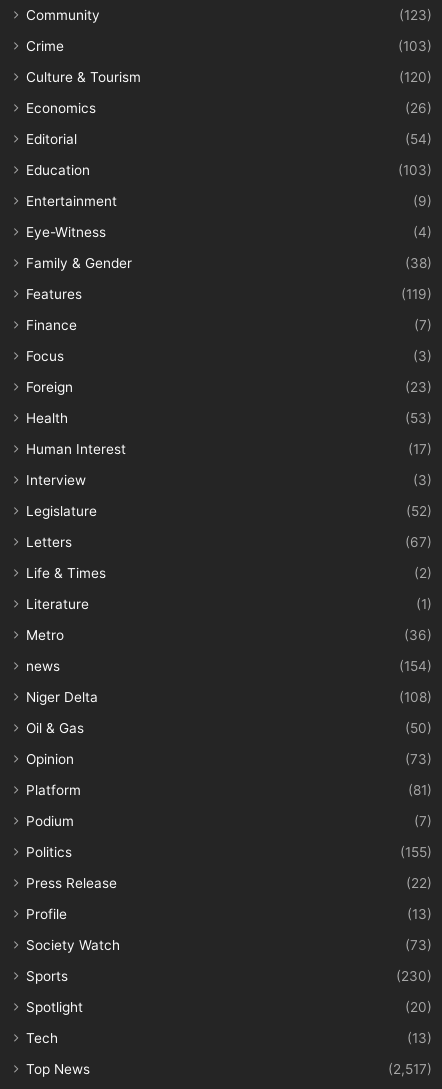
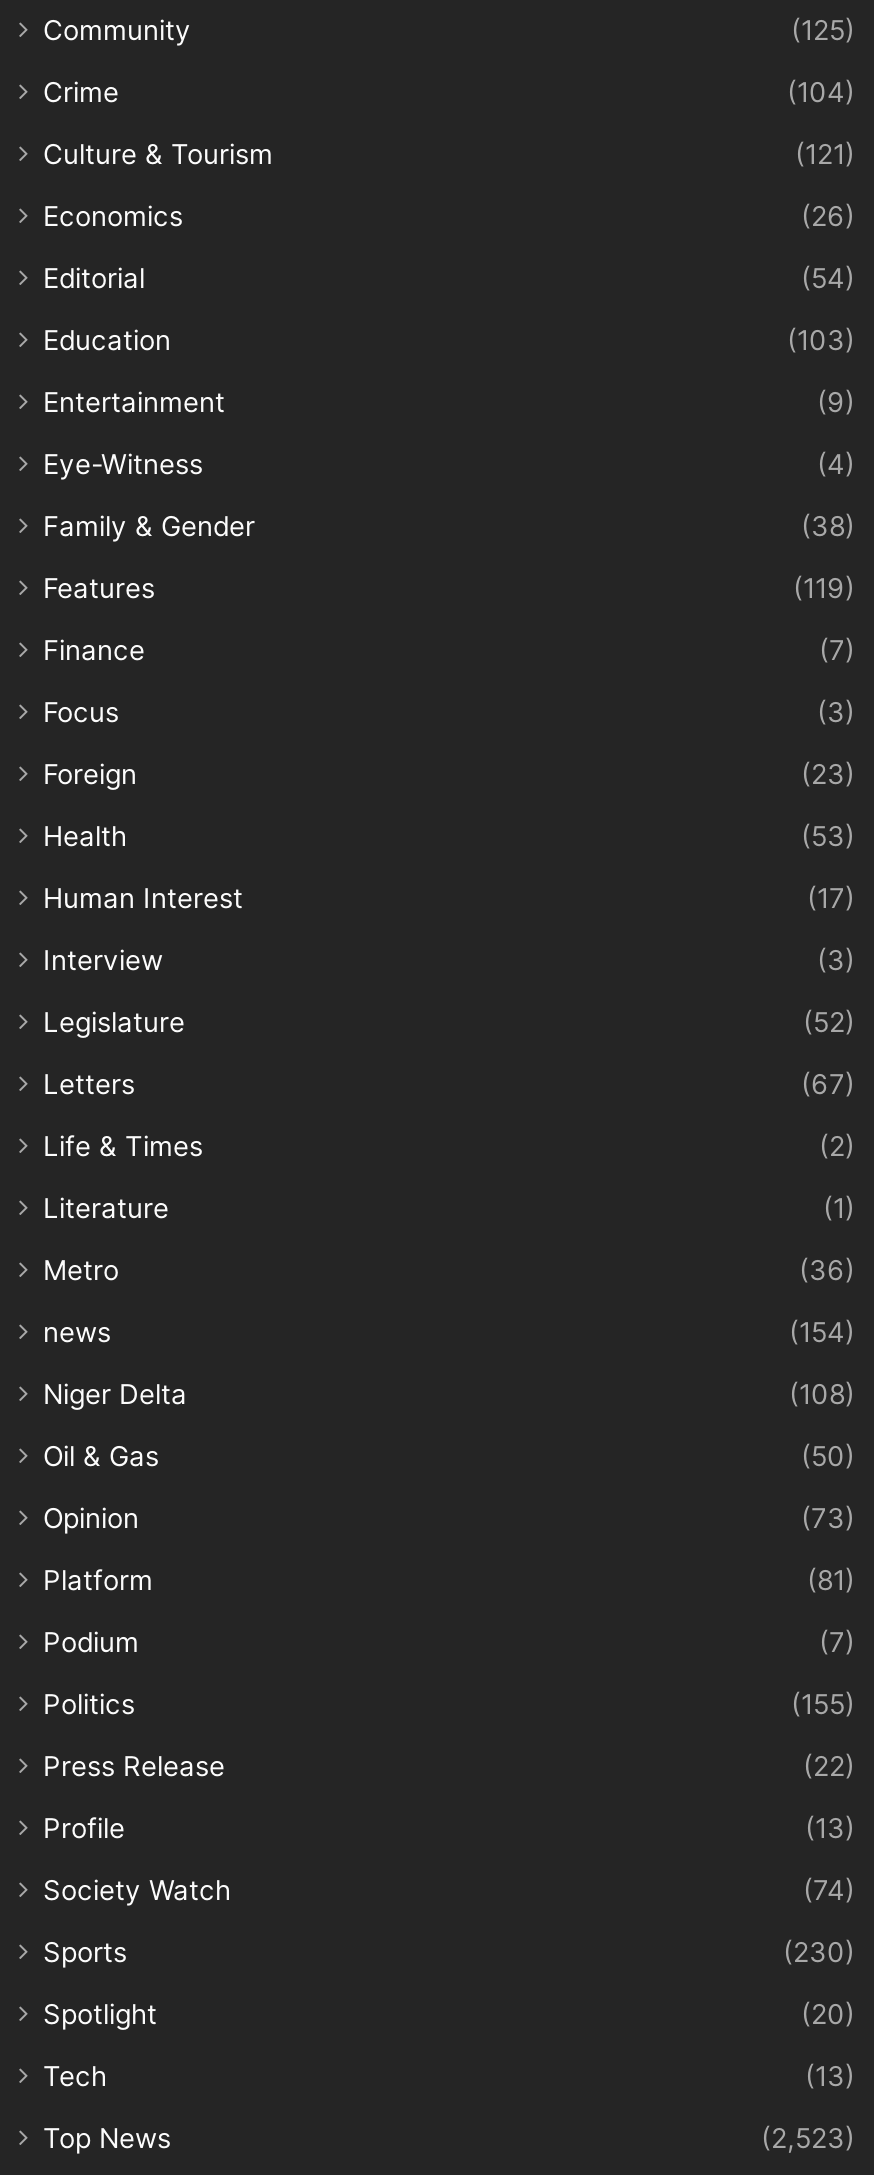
- (123)
+ (125)

- (103)
+ (104)

- (120)
+ (121)

- (73)
+ (74)

- (2,517)
+ (2,523)
